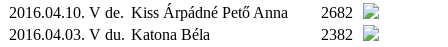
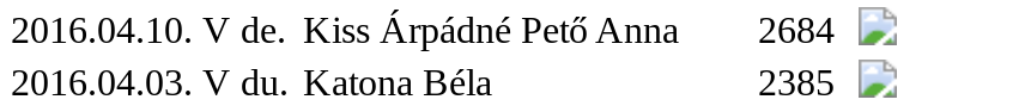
- 2016.04.10. V de. Kiss Árpádné Pető Anna 2682
+ 2016.04.10. V de. Kiss Árpádné Pető Anna 2684

- 2382
+ 2385
